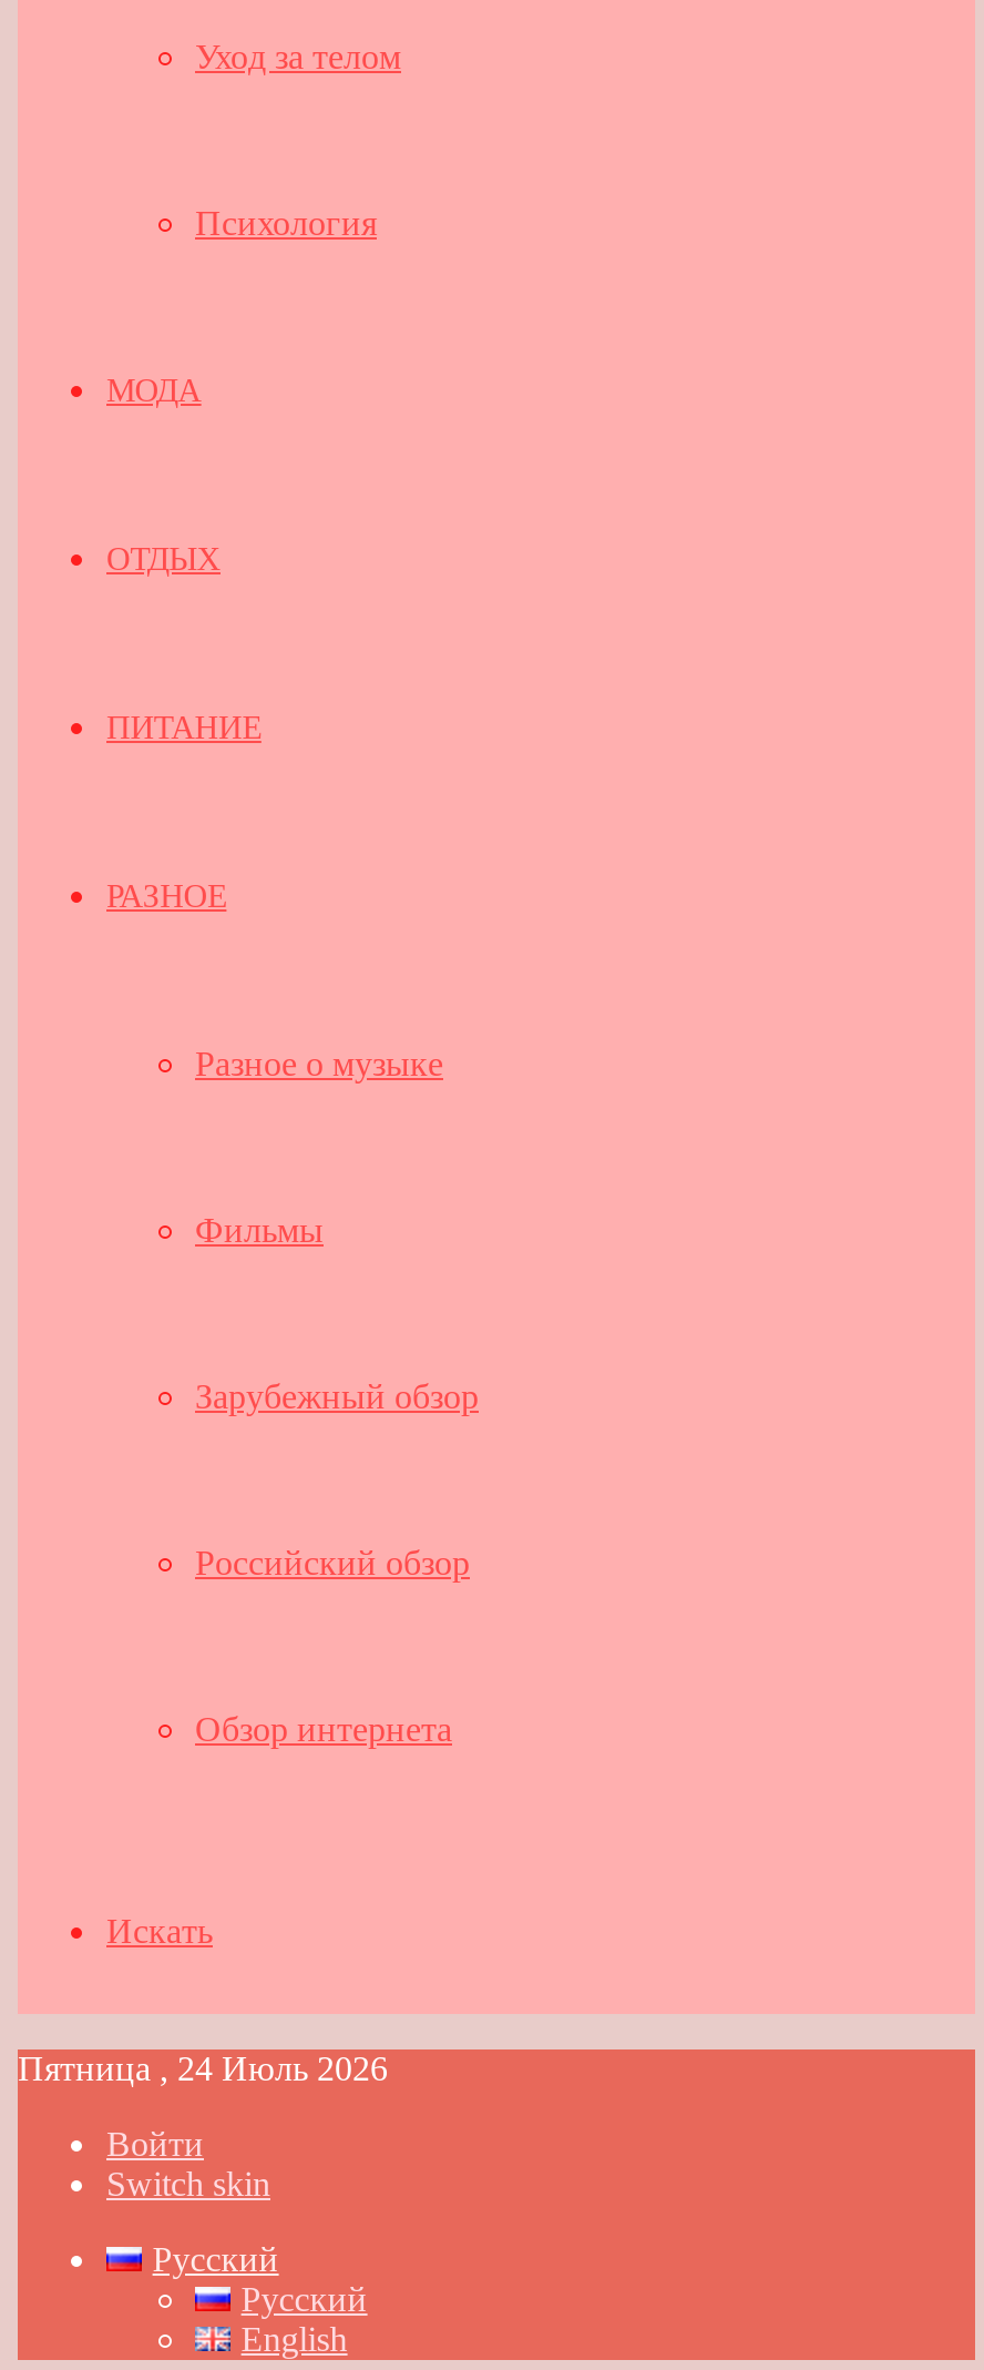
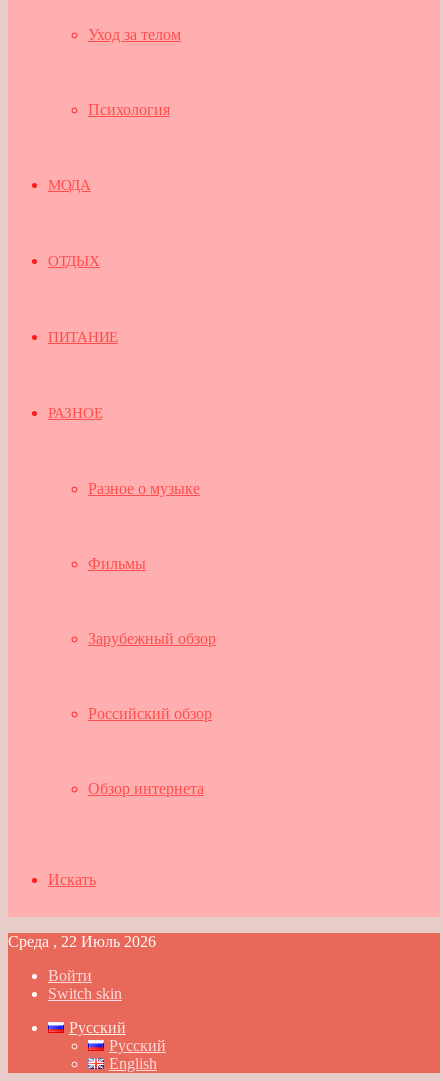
- Пятница , 24 Июль 2026
+ Среда , 22 Июль 2026
